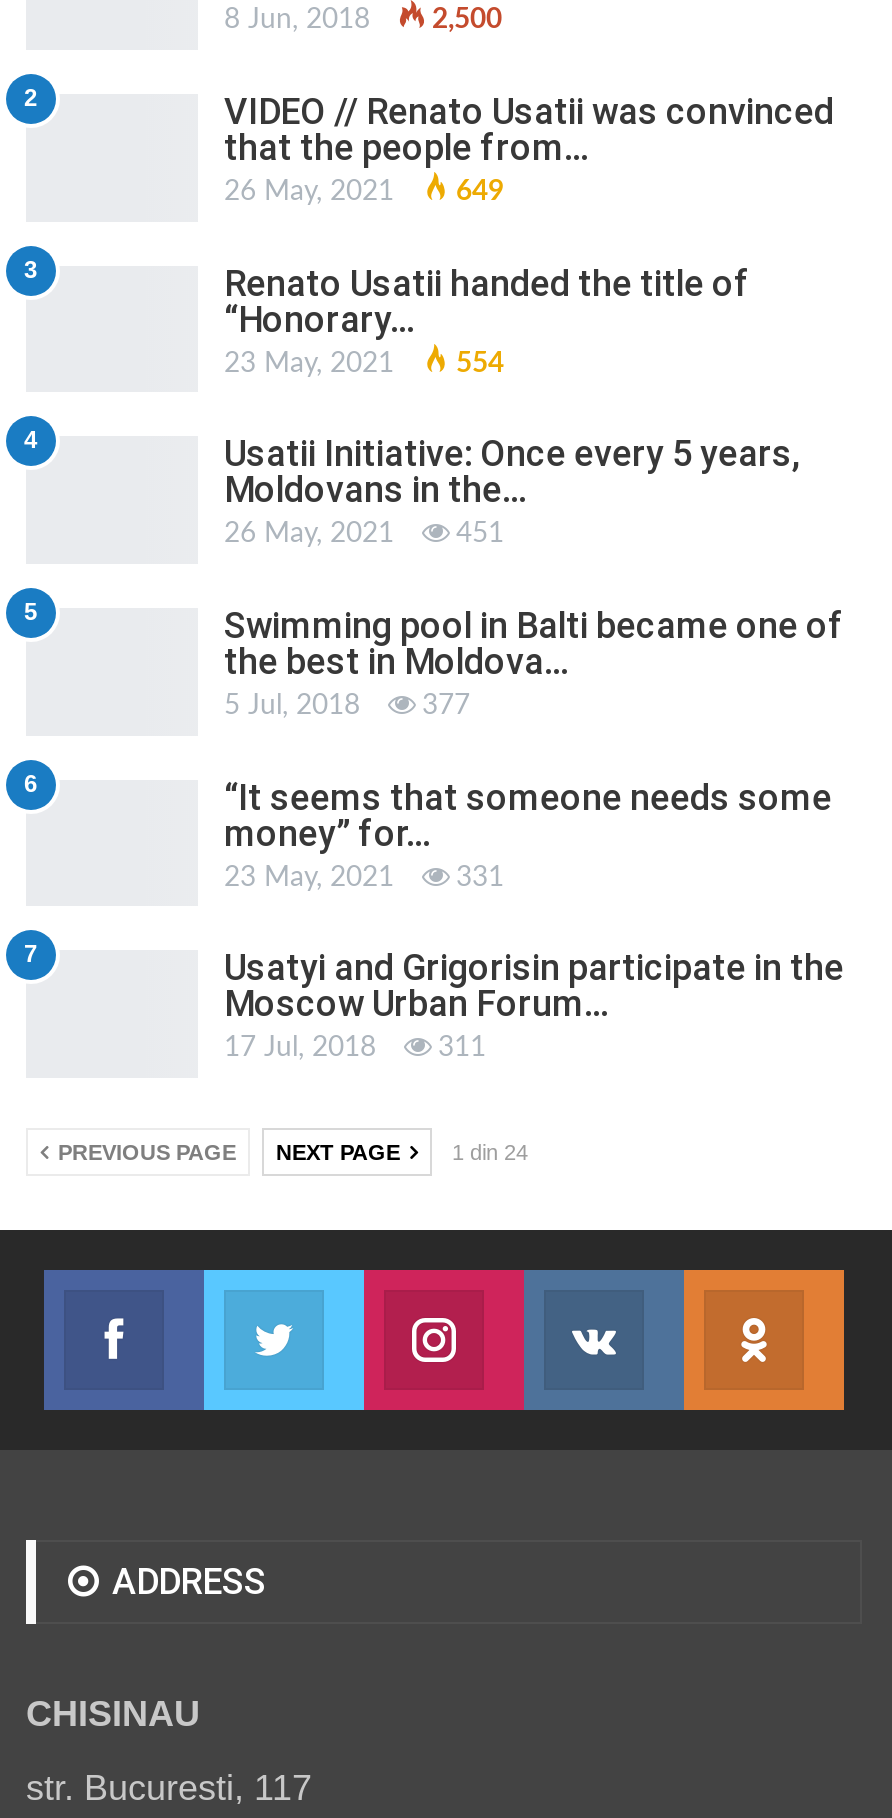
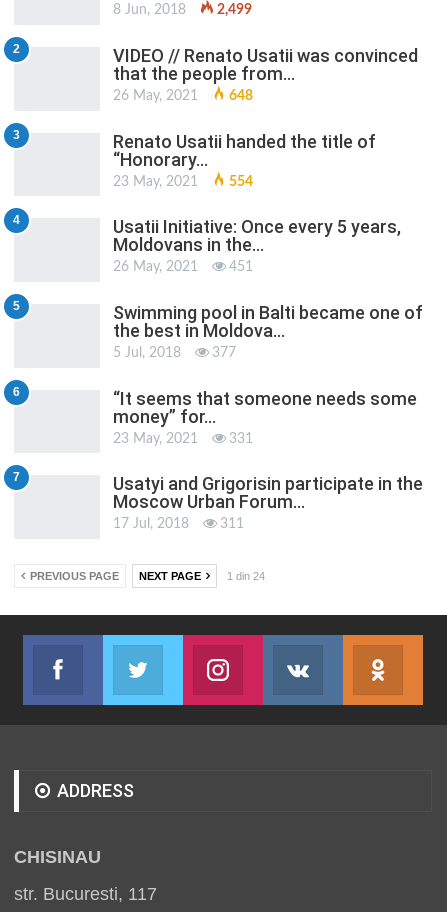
- 2,500
+ 2,499

- 649
+ 648
